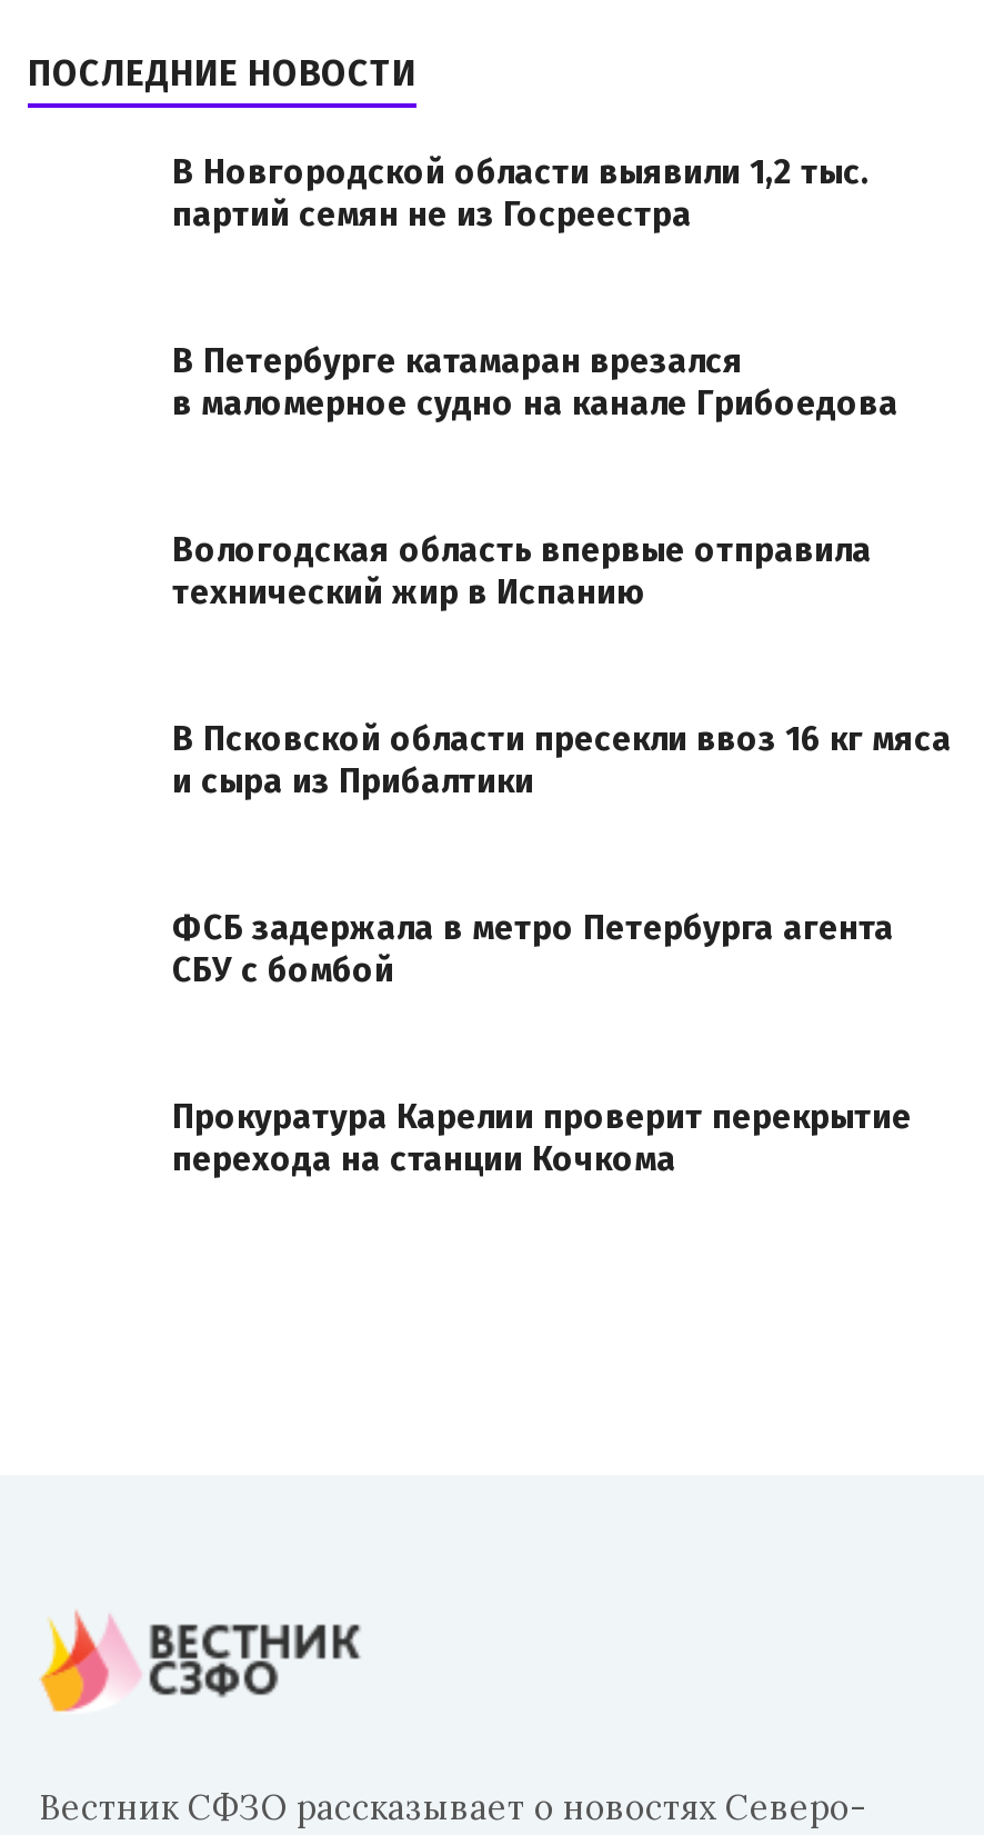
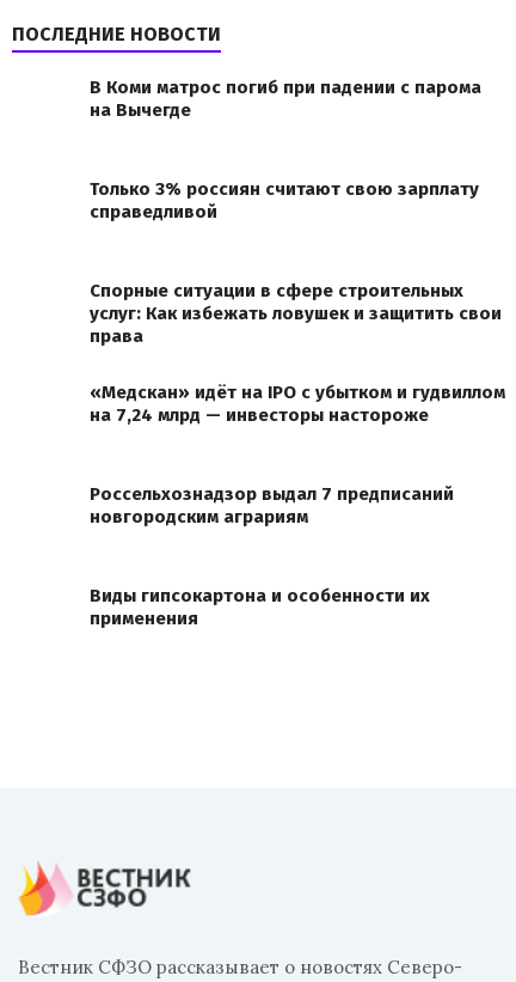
- В Новгородской области выявили 1,2 тыс.
- партий семян не из Госреестра
+ В Коми матрос погиб при падении с парома
+ на Вычегде

- В Петербурге катамаран врезался
- в маломерное судно на канале Грибоедова
+ Только 3% россиян считают свою зарплату
+ справедливой

- Вологодская область впервые отправила
- технический жир в Испанию
+ Спорные ситуации в сфере строительных
+ услуг: Как избежать ловушек и защитить свои
+ права

- В Псковской области пресекли ввоз 16 кг мяса
- и сыра из Прибалтики
+ «Медскан» идёт на IPO с убытком и гудвиллом
+ на 7,24 млрд — инвесторы настороже

- ФСБ задержала в метро Петербурга агента
- СБУ с бомбой
+ Россельхознадзор выдал 7 предписаний
+ новгородским аграриям

- Прокуратура Карелии проверит перекрытие
- перехода на станции Кочкома
+ Виды гипсокартона и особенности их
+ применения
